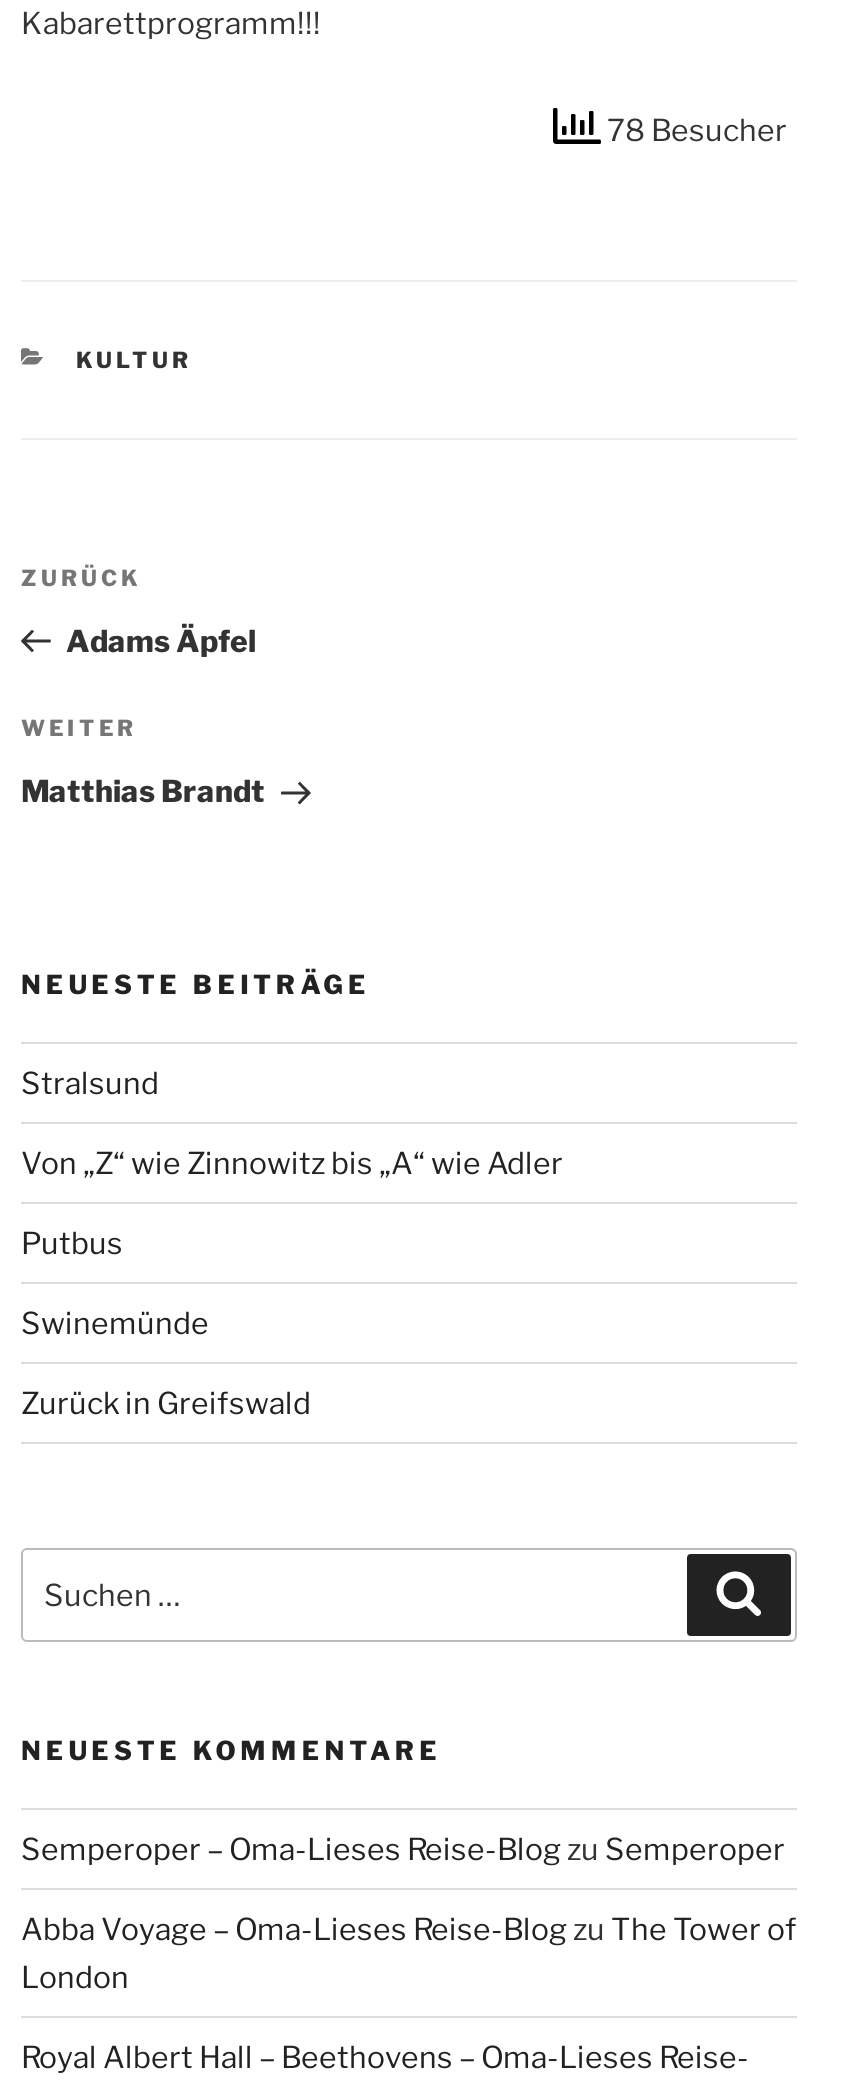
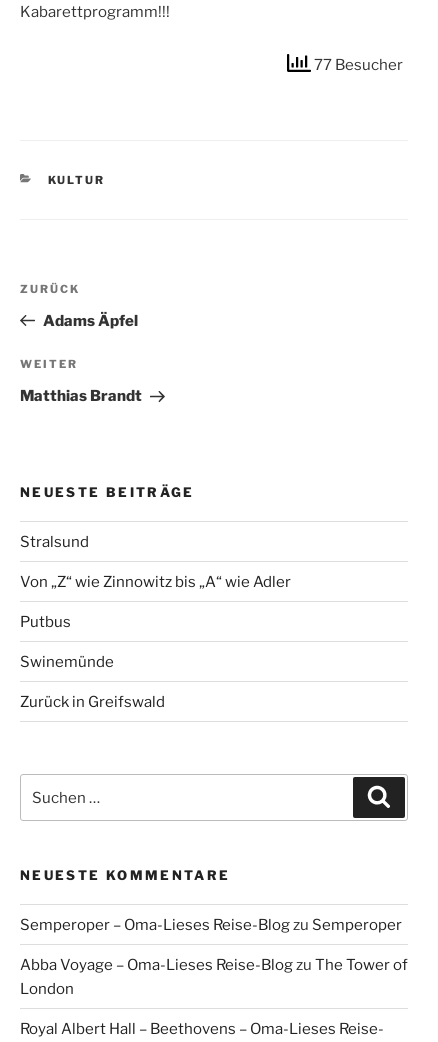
- 78 Besucher
+ 77 Besucher
